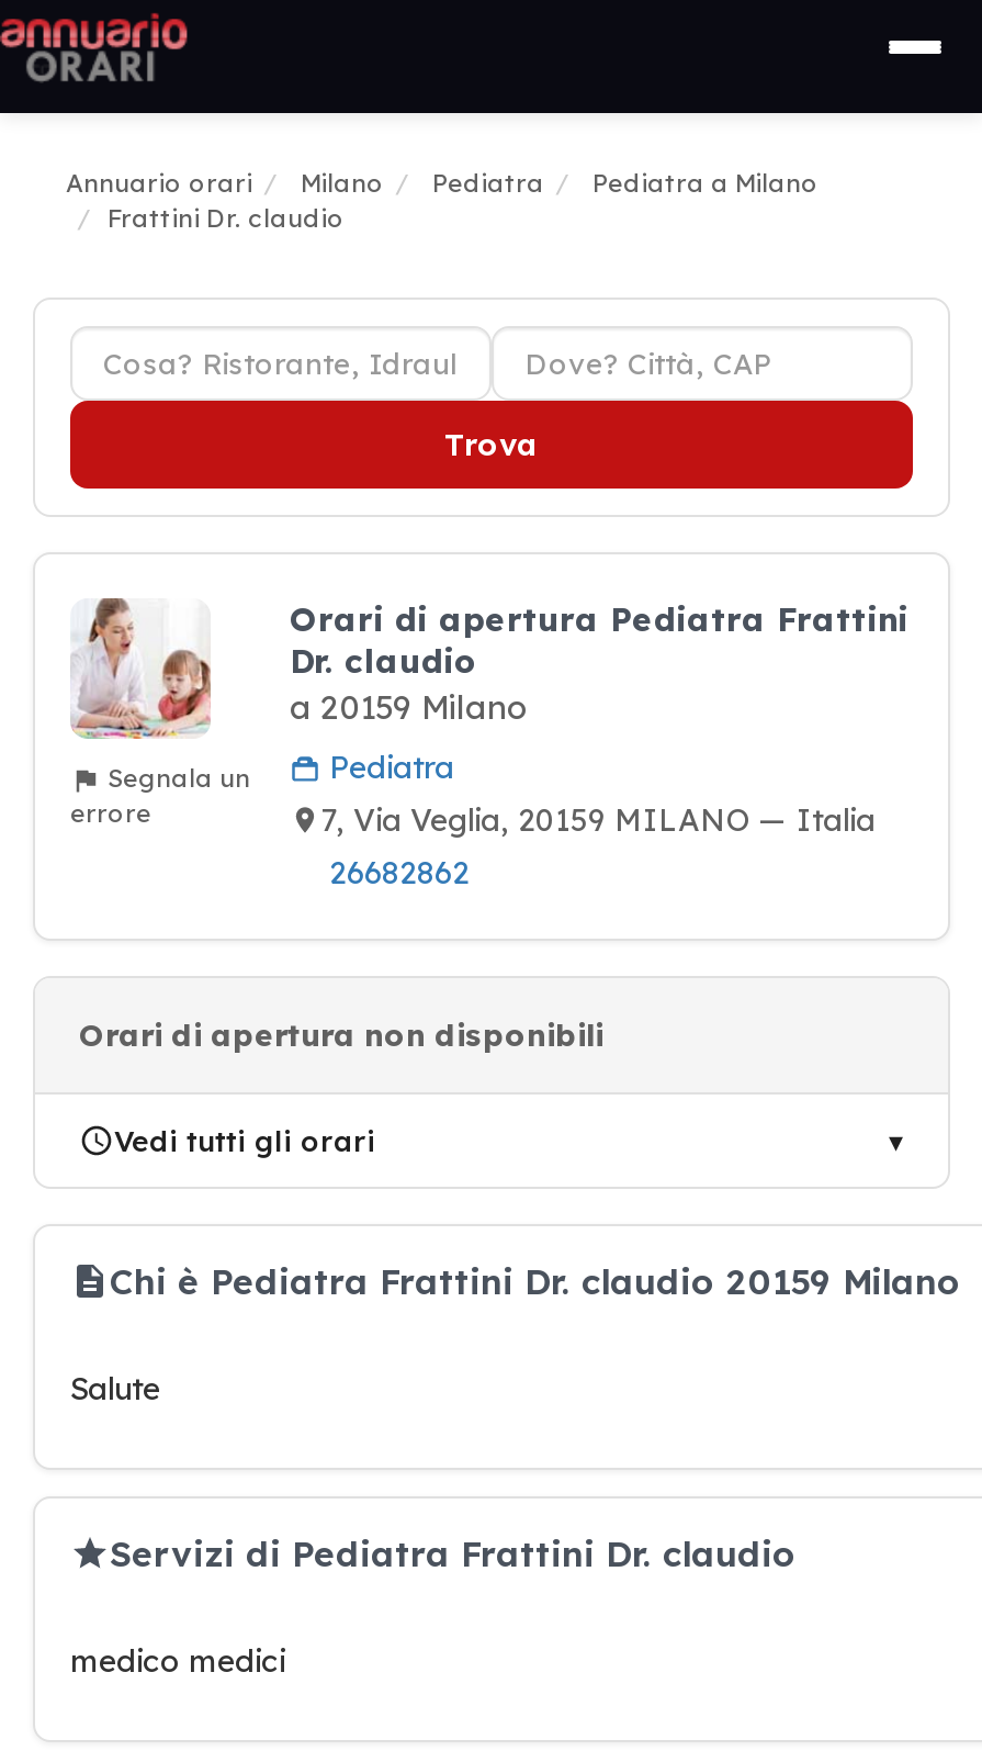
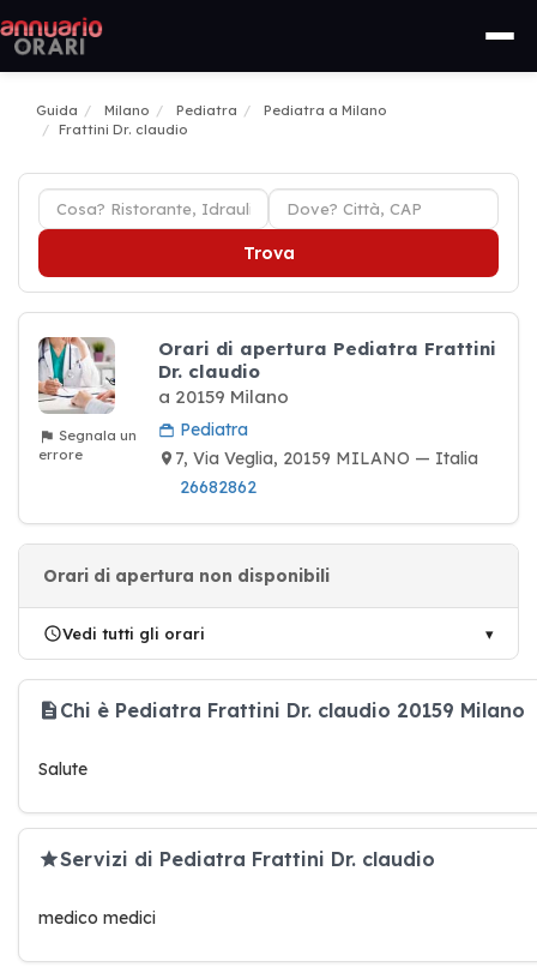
- Annuario orari
+ Guida

- [image]
+ [image]
